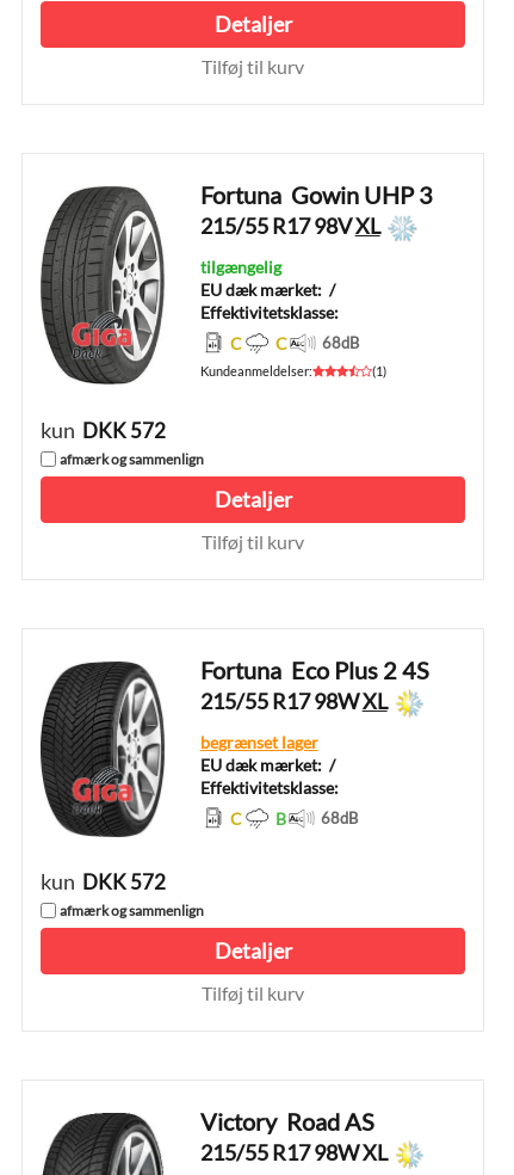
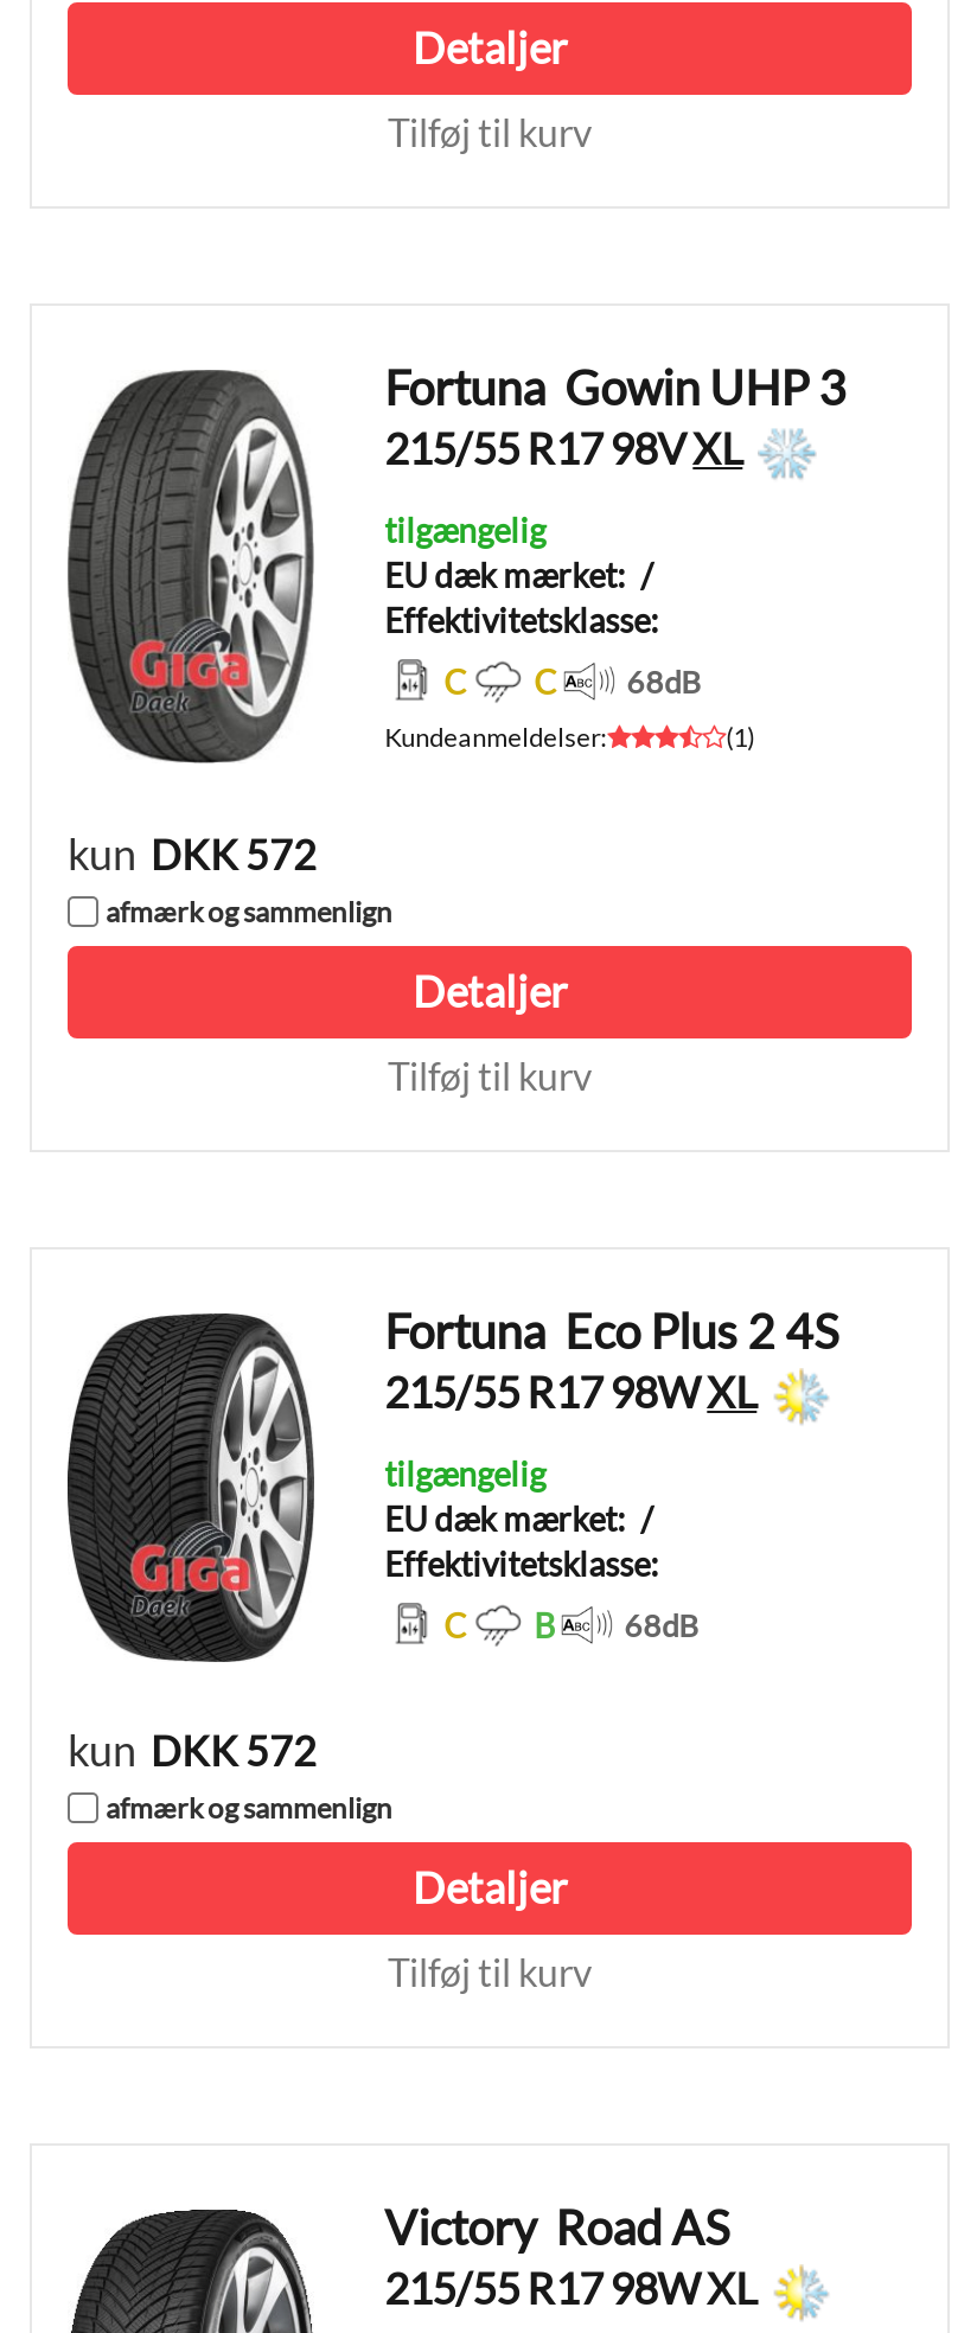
- begrænset lager
+ tilgængelig
